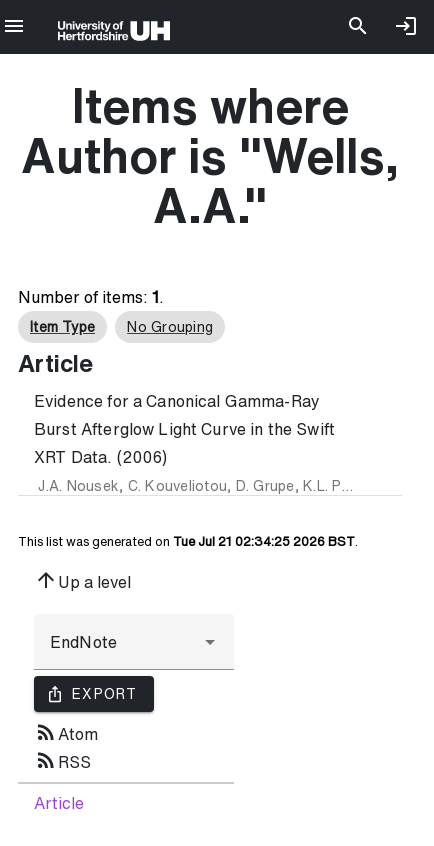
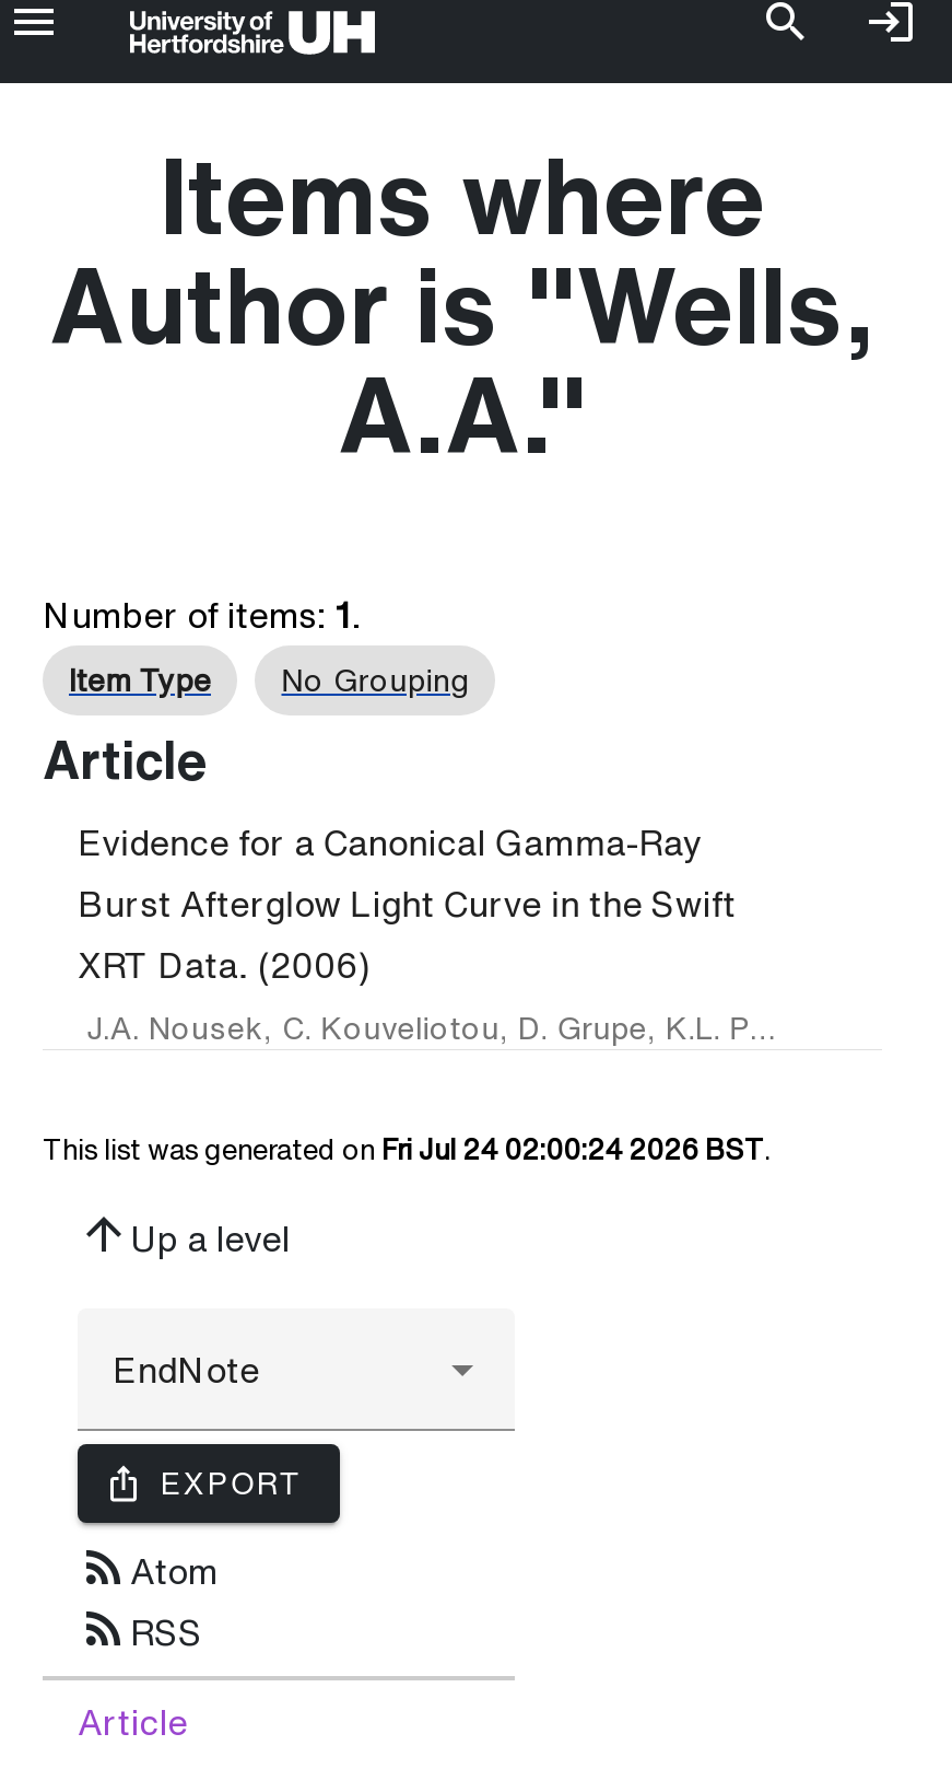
- This list was generated on Tue Jul 21 02:34:25 2026 BST.
+ This list was generated on Fri Jul 24 02:00:24 2026 BST.
